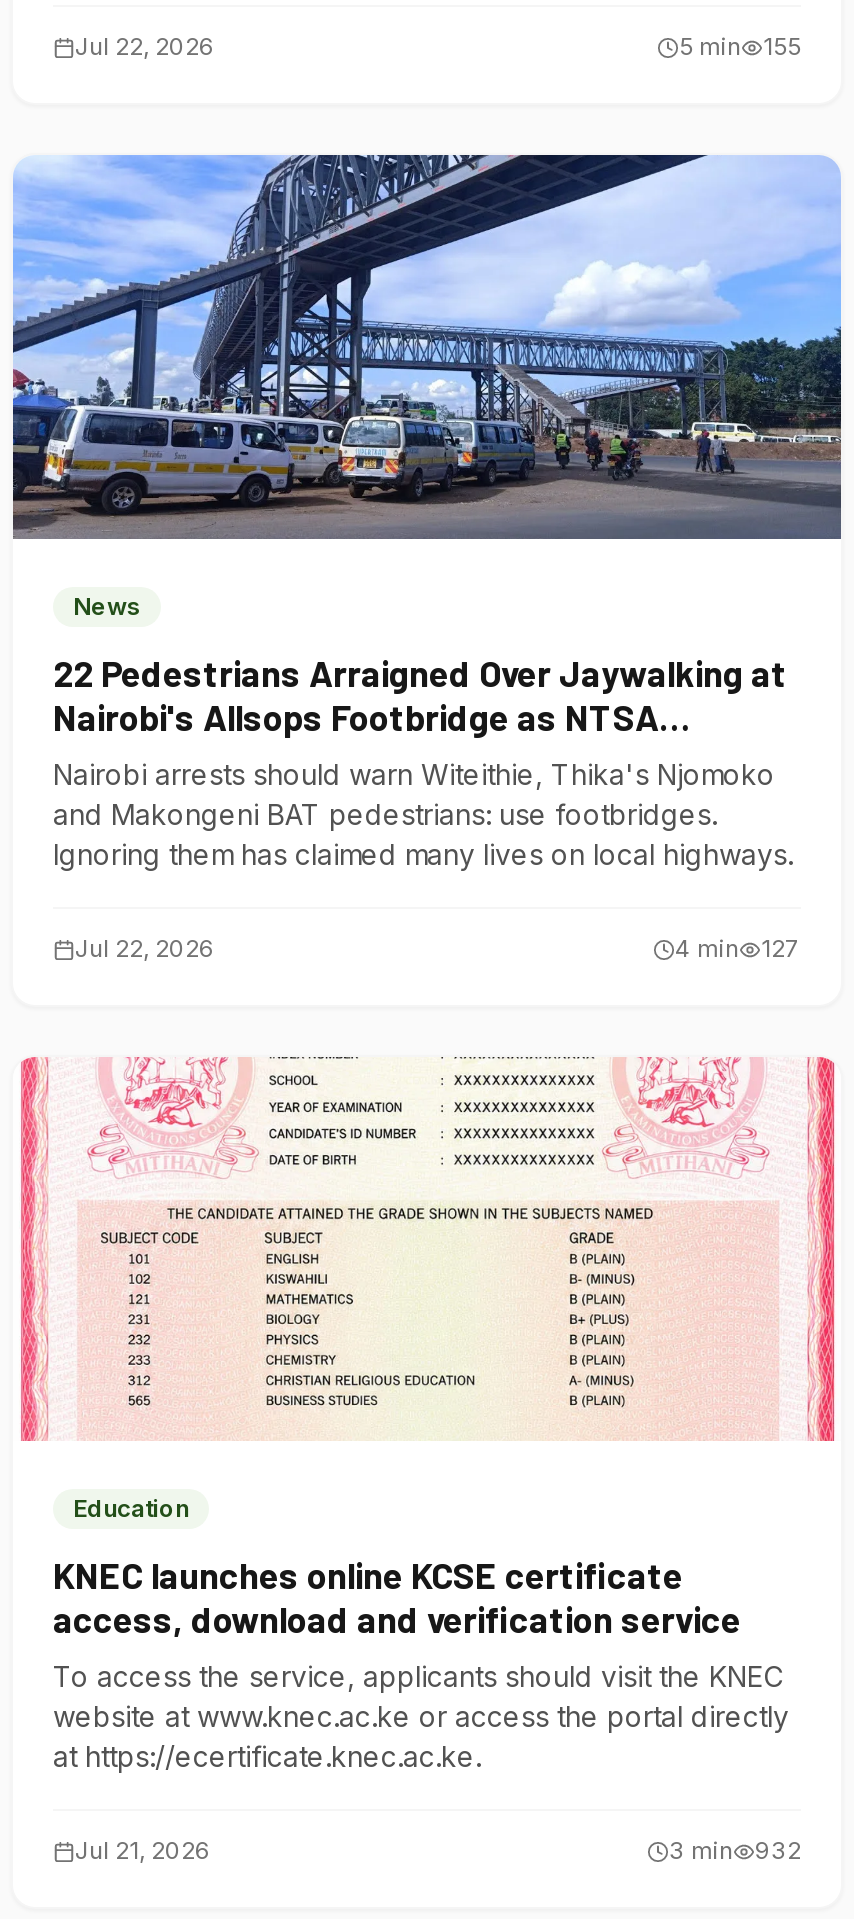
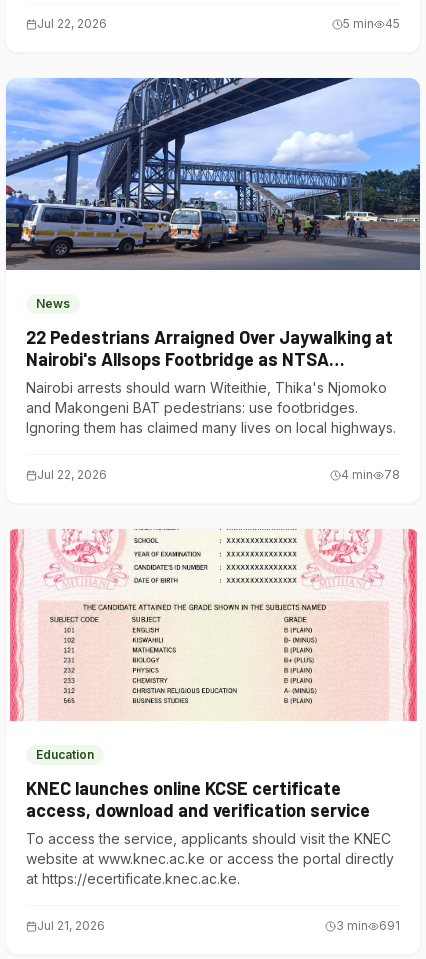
- 5 min 155
+ 5 min 45

- 4 min 127
+ 4 min 78

- 3 min 932
+ 3 min 691
